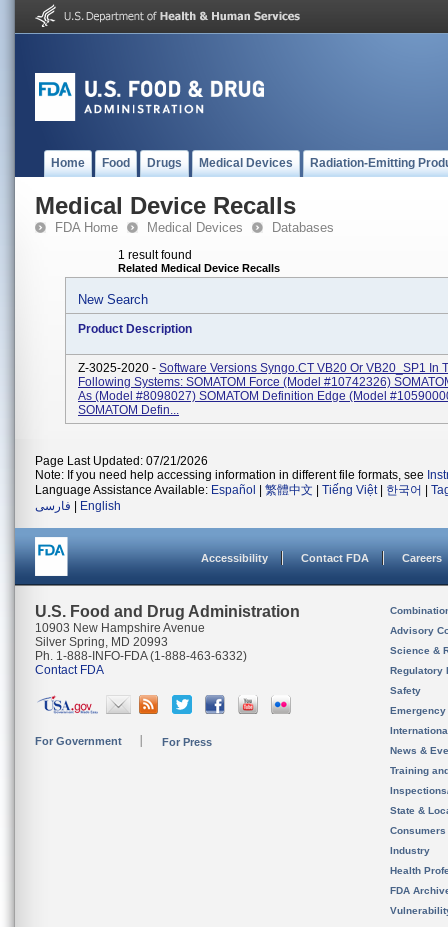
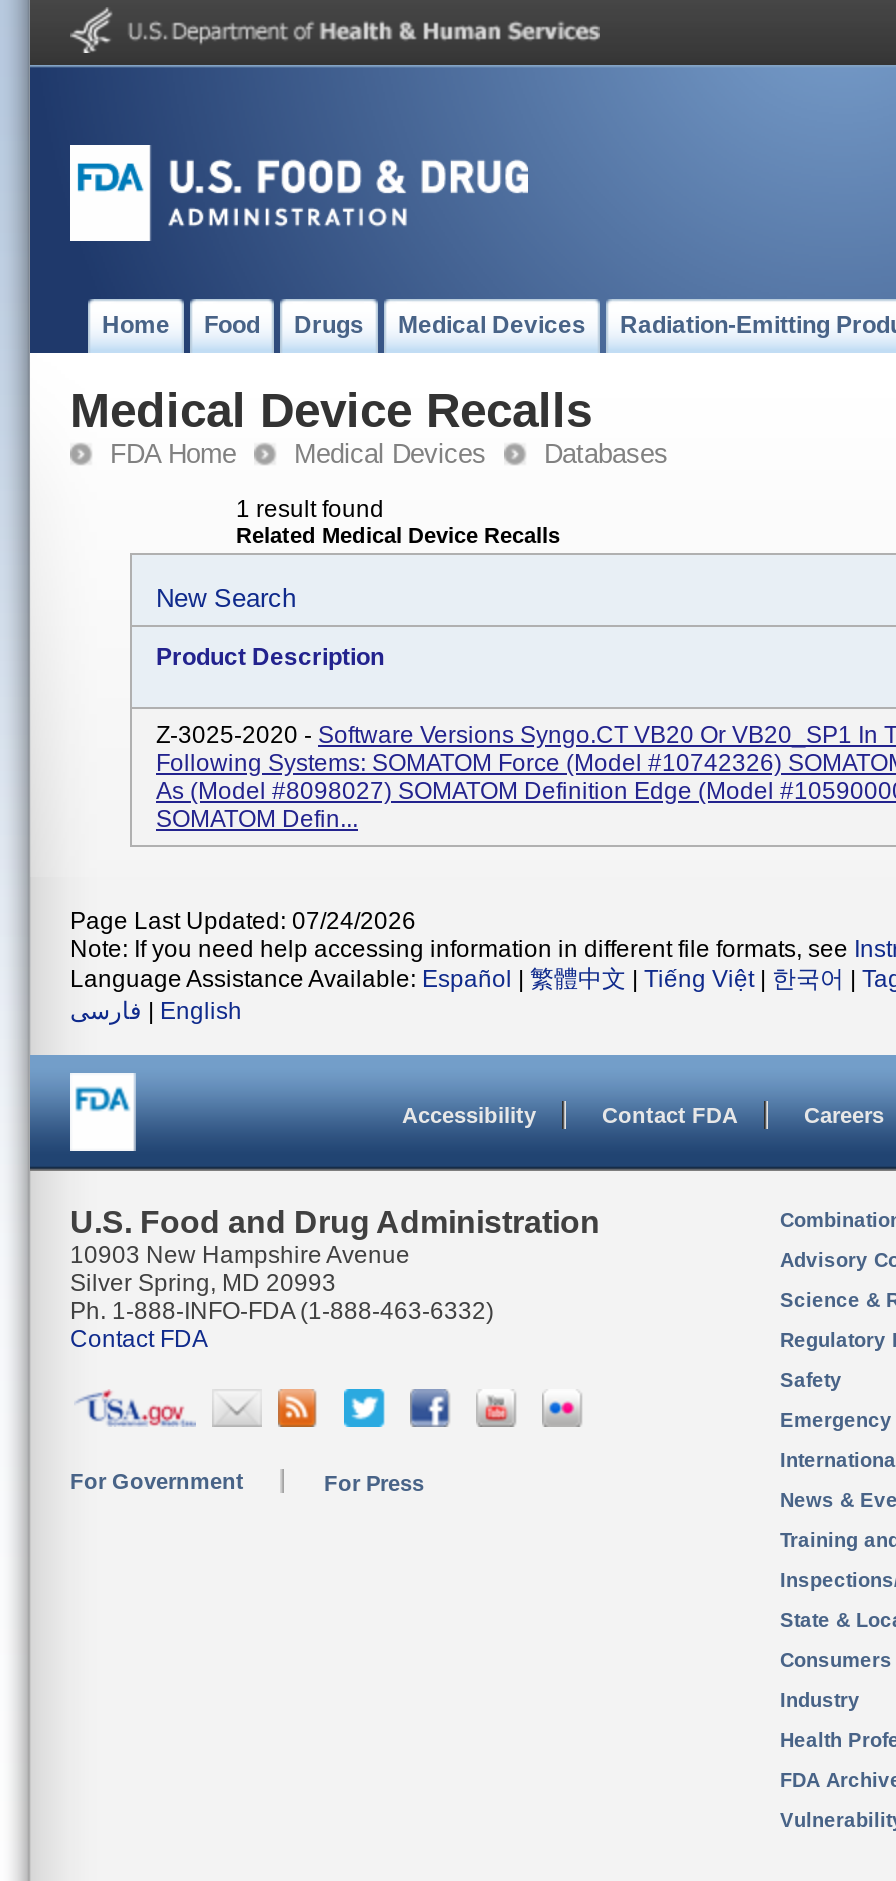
- Page Last Updated: 07/21/2026
+ Page Last Updated: 07/24/2026
